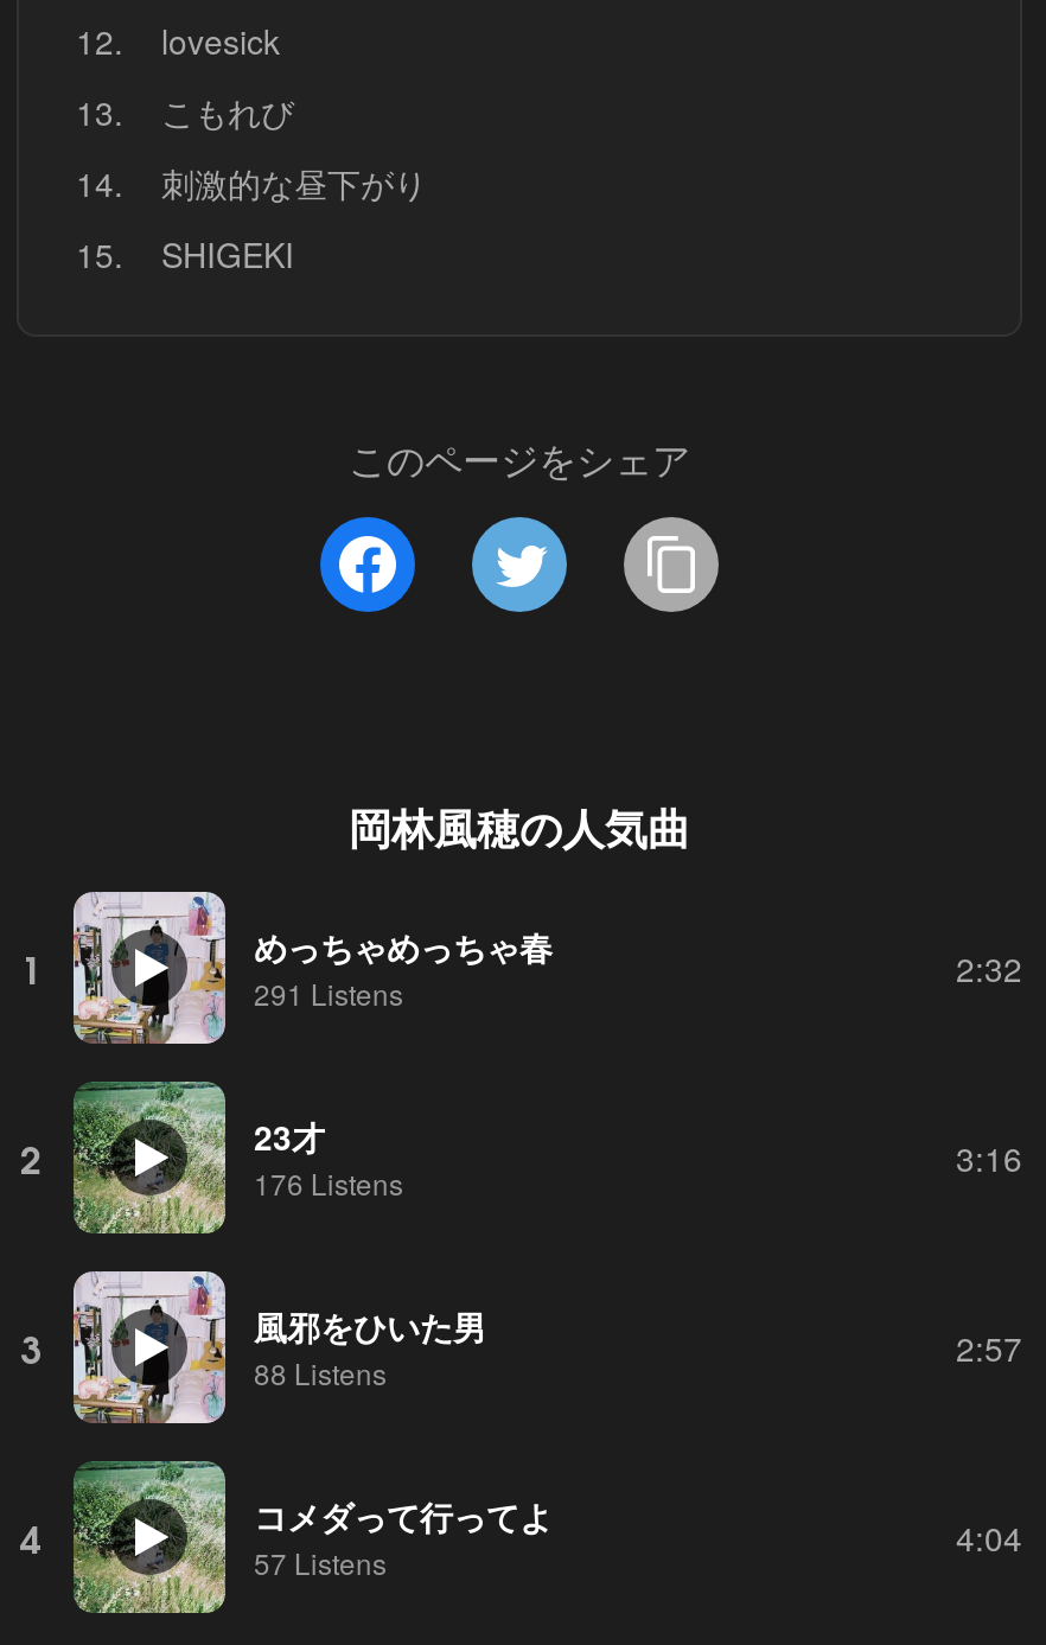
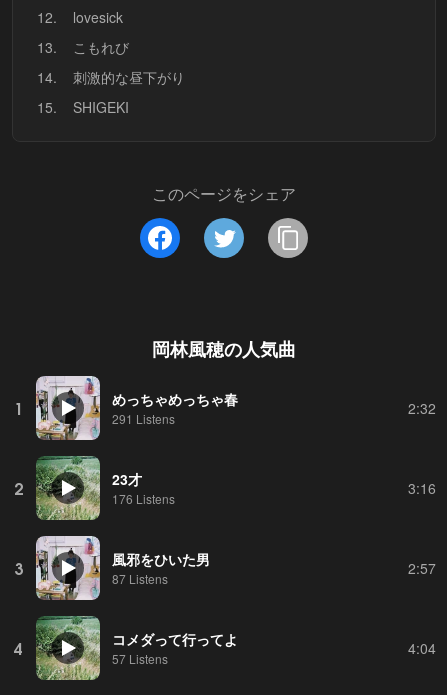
- 88 Listens
+ 87 Listens
